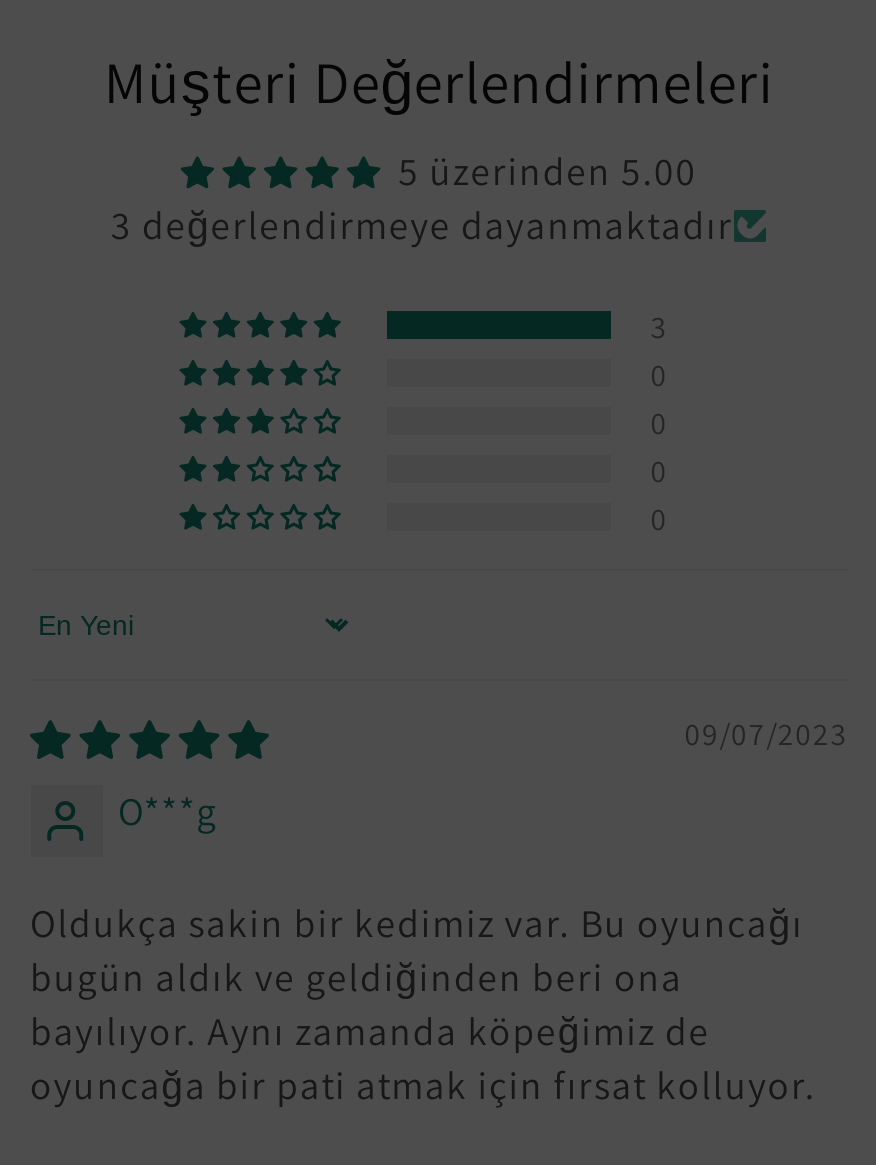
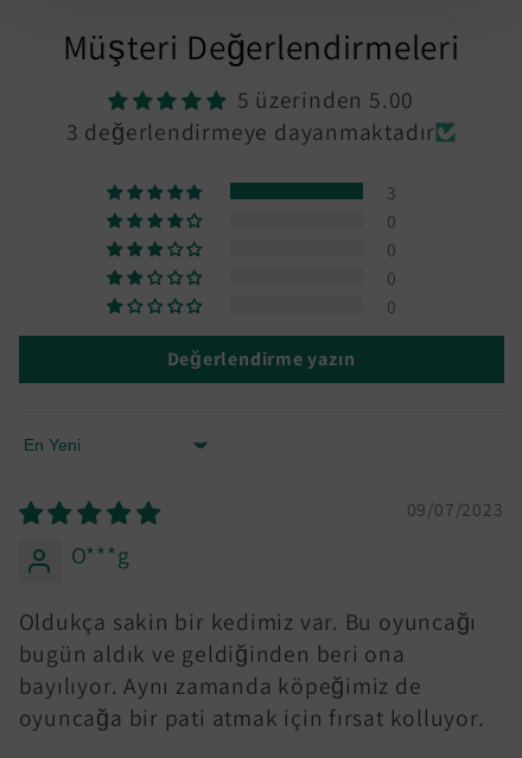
+ Değerlendirme yazın
